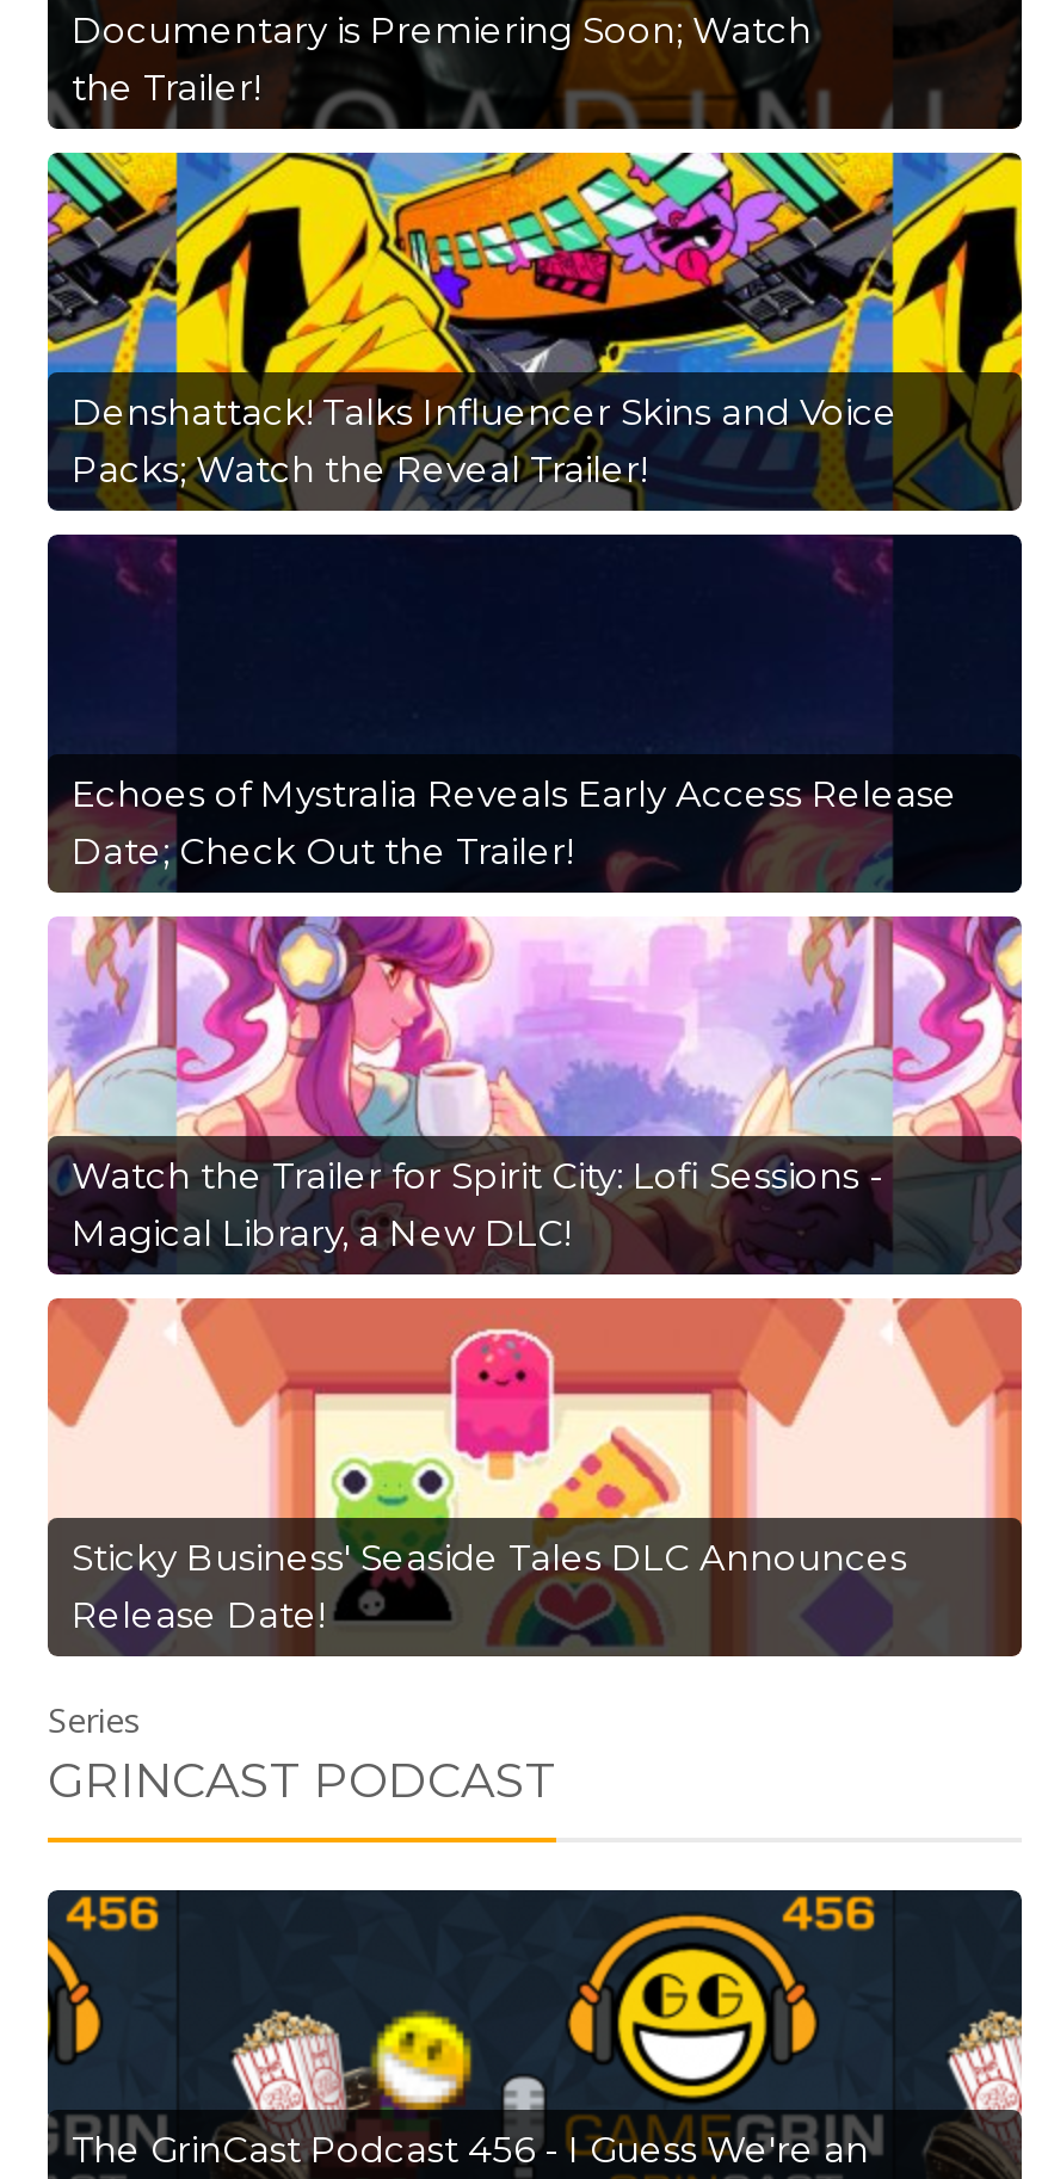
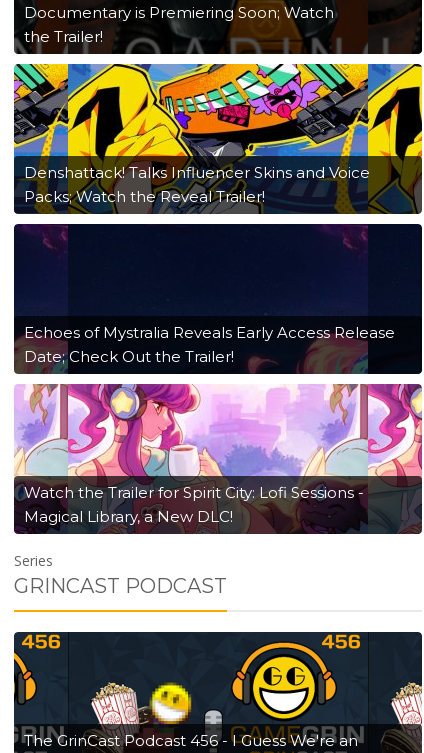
- [image]
- Sticky Business' Seaside Tales DLC Announces
- Release Date!
